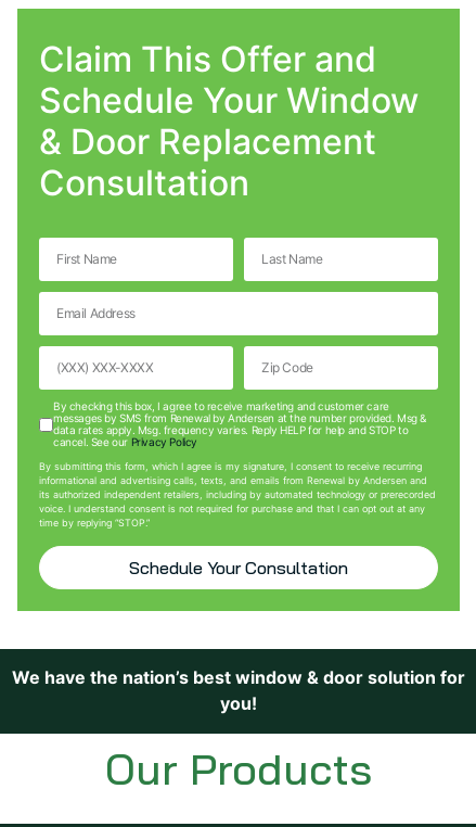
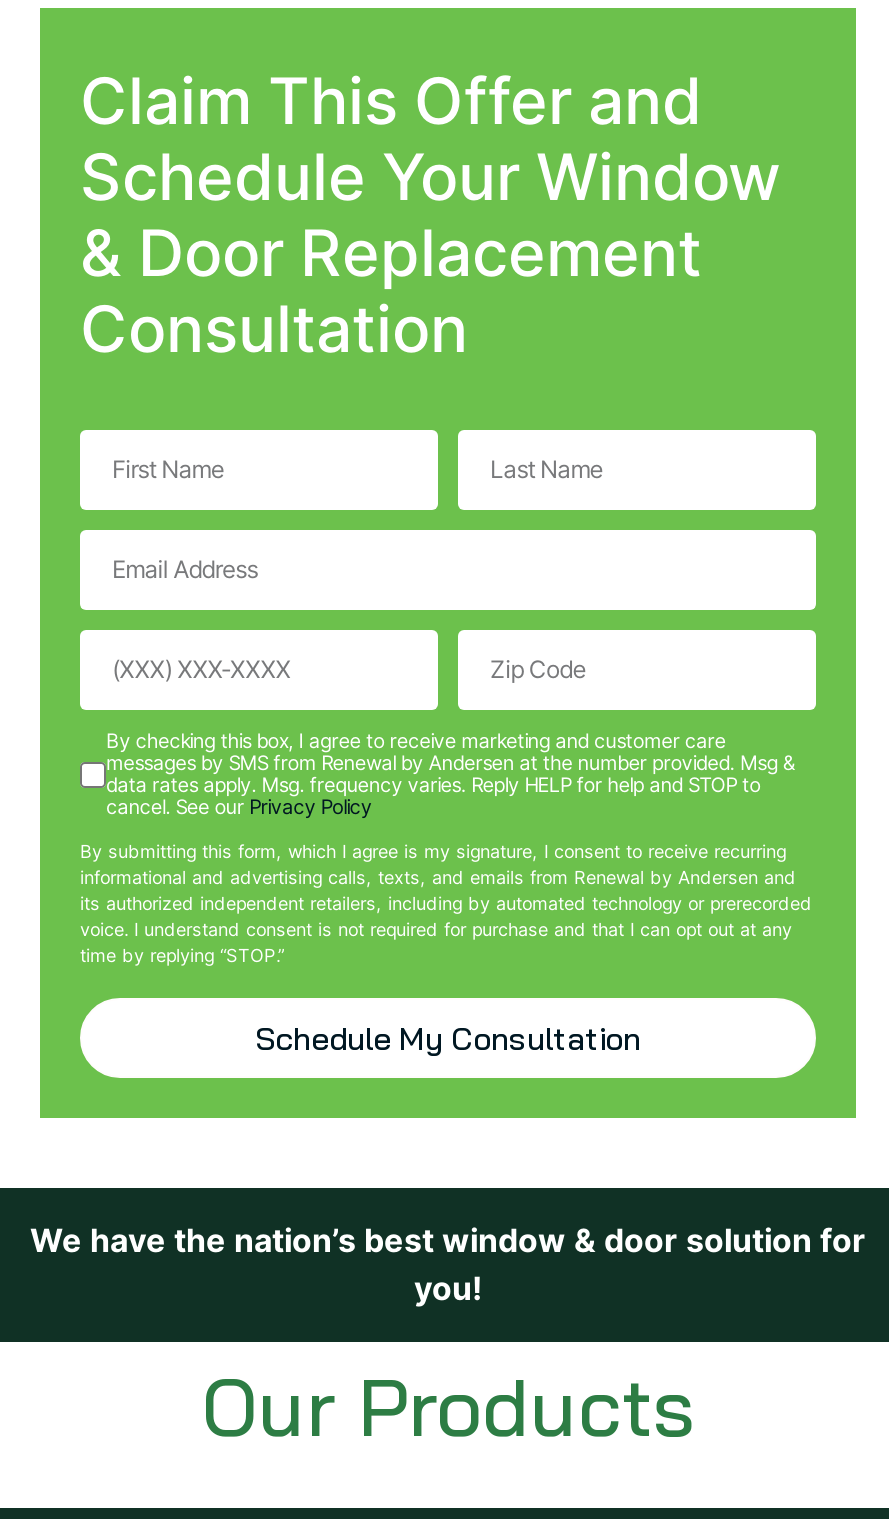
- Schedule Your Consultation
+ Schedule My Consultation
